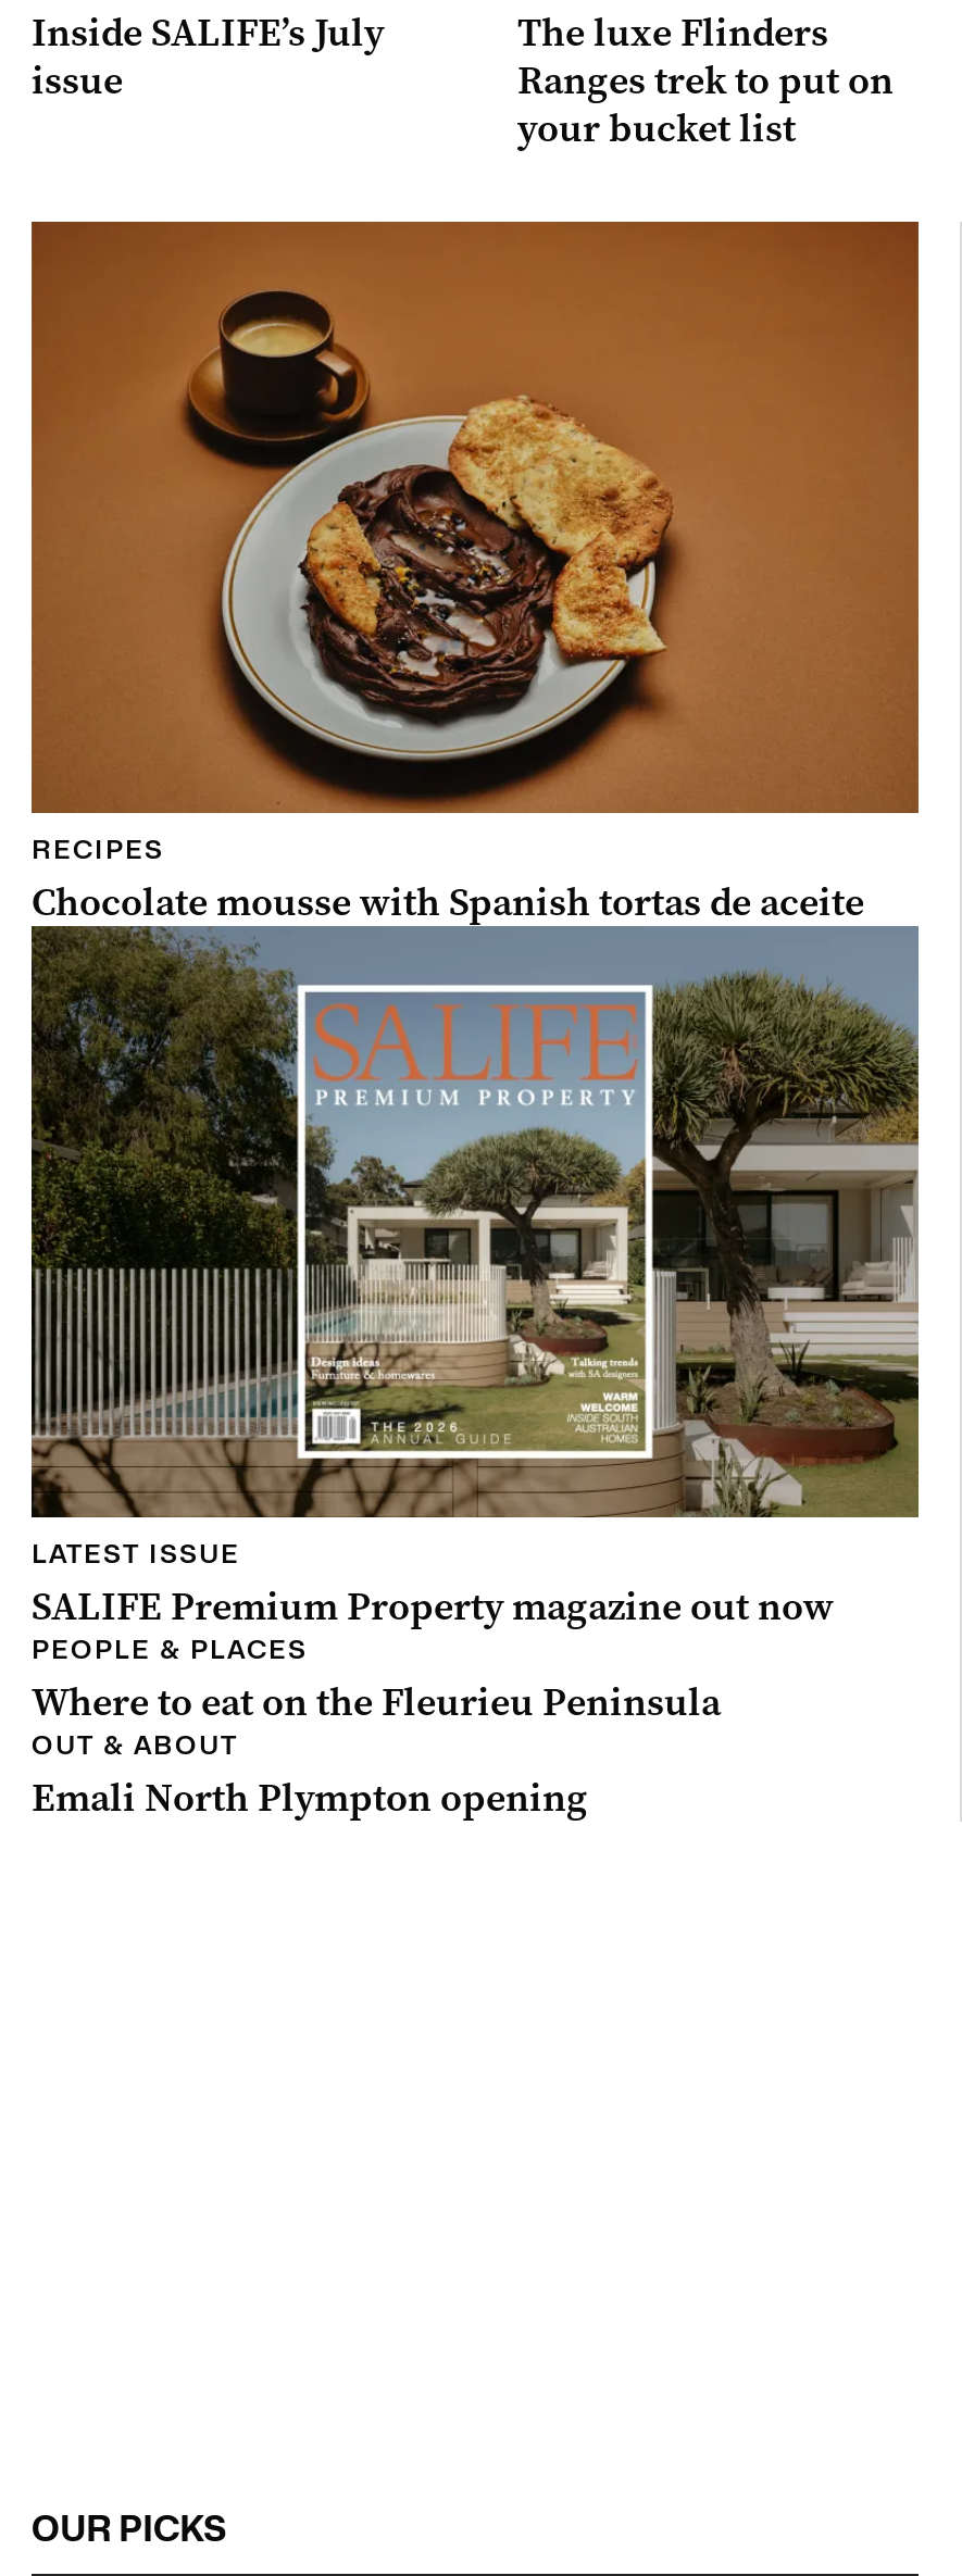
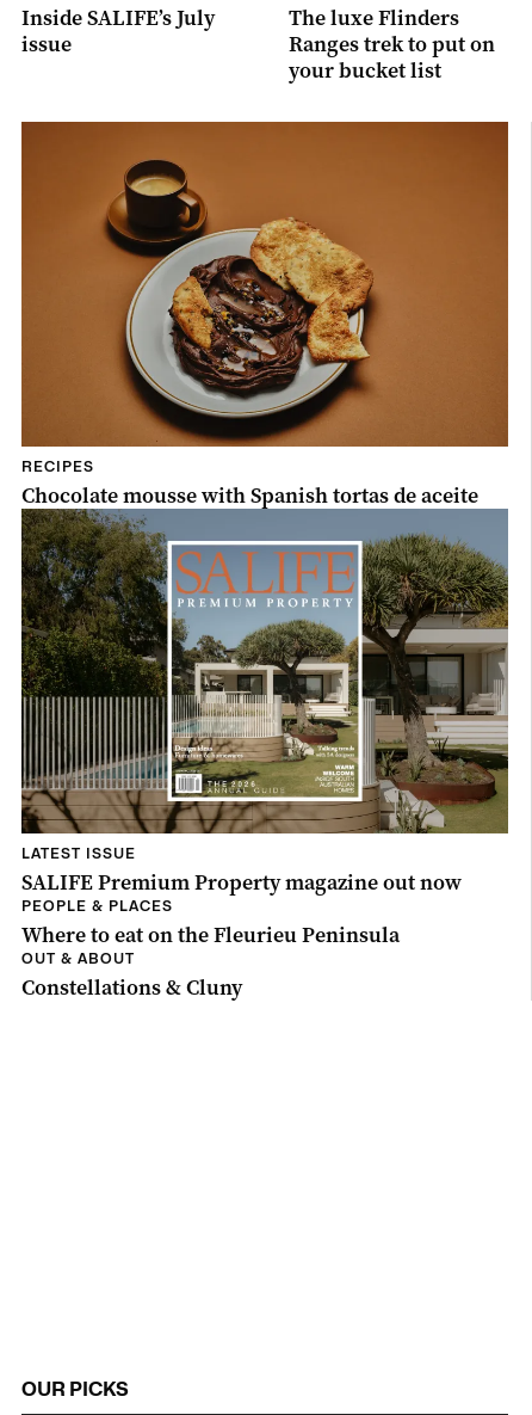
- Emali North Plympton opening
+ Constellations & Cluny
